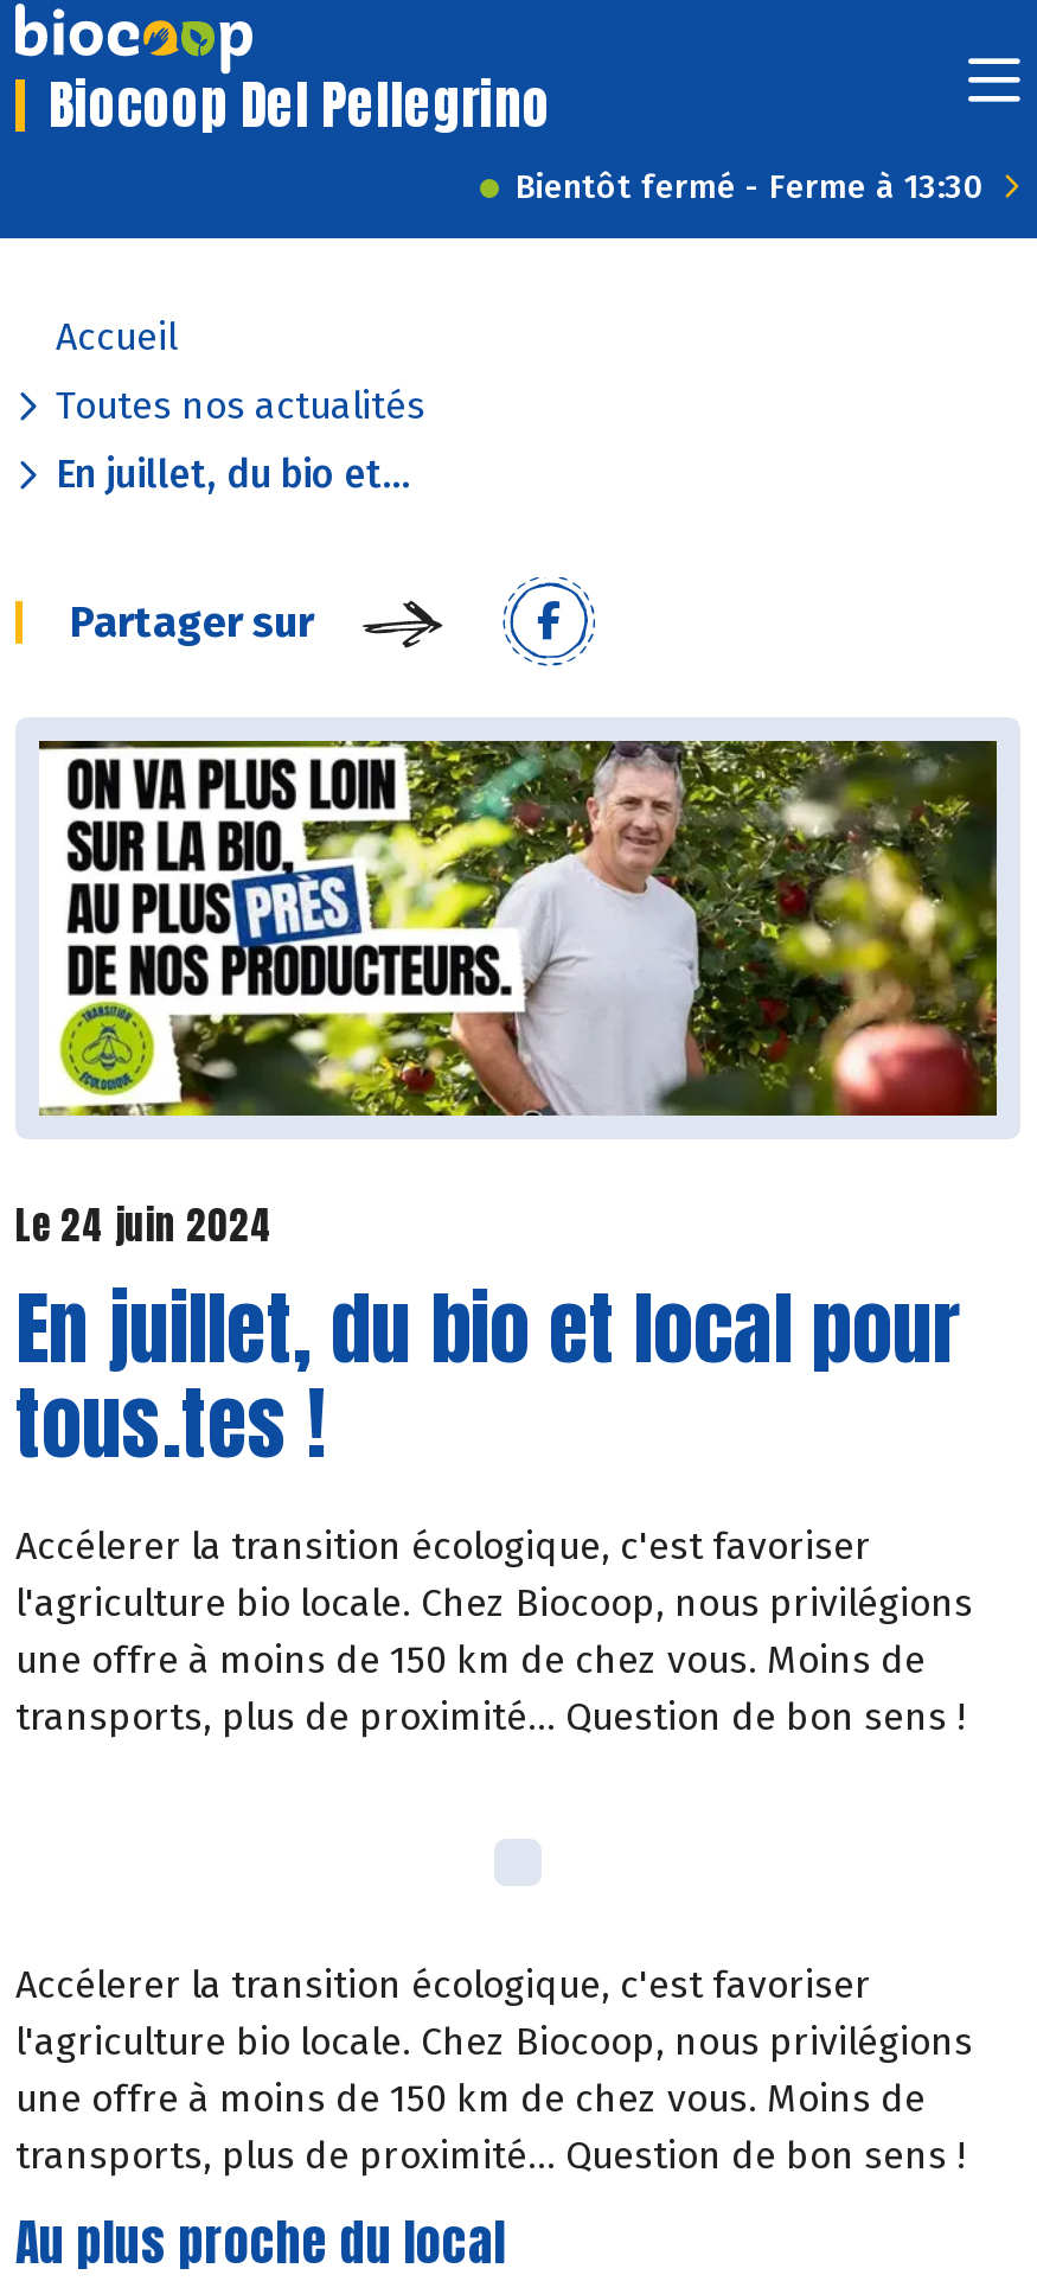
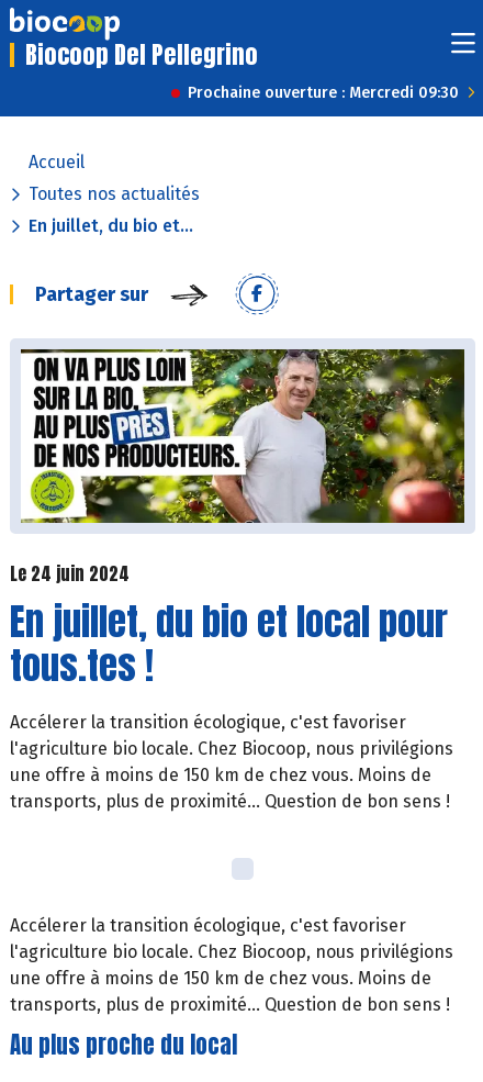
- Bientôt fermé - Ferme à 13:30
+ Prochaine ouverture : Mercredi 09:30
